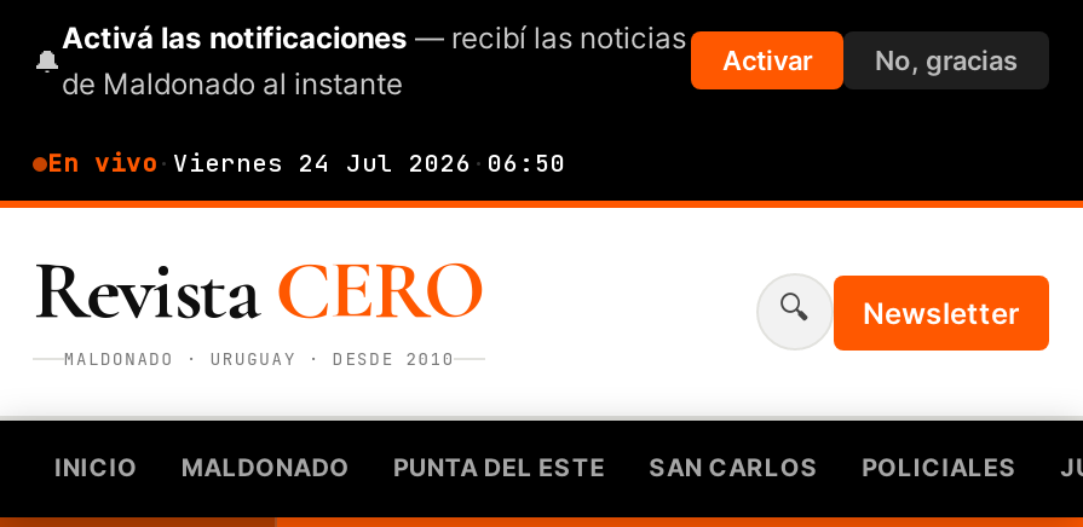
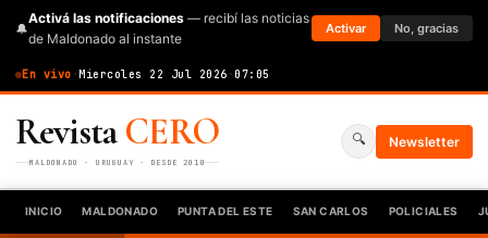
- En vivo · Viernes 24 Jul 2026 · 06:50
+ En vivo · Miercoles 22 Jul 2026 · 07:05
